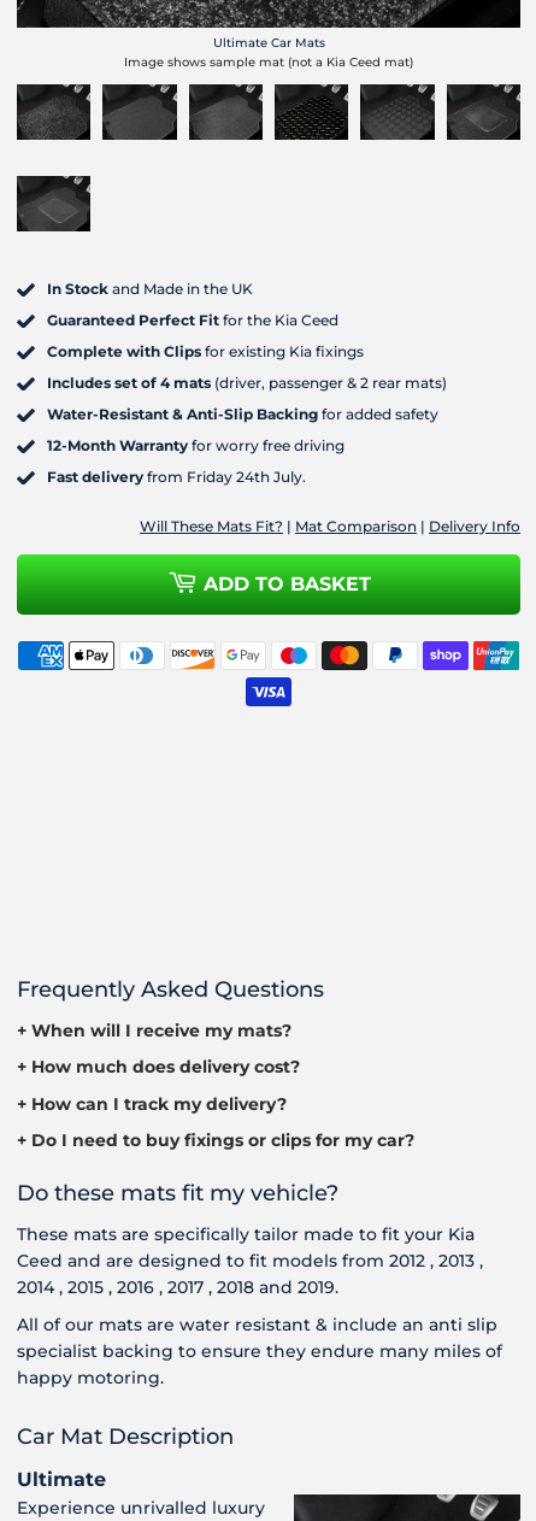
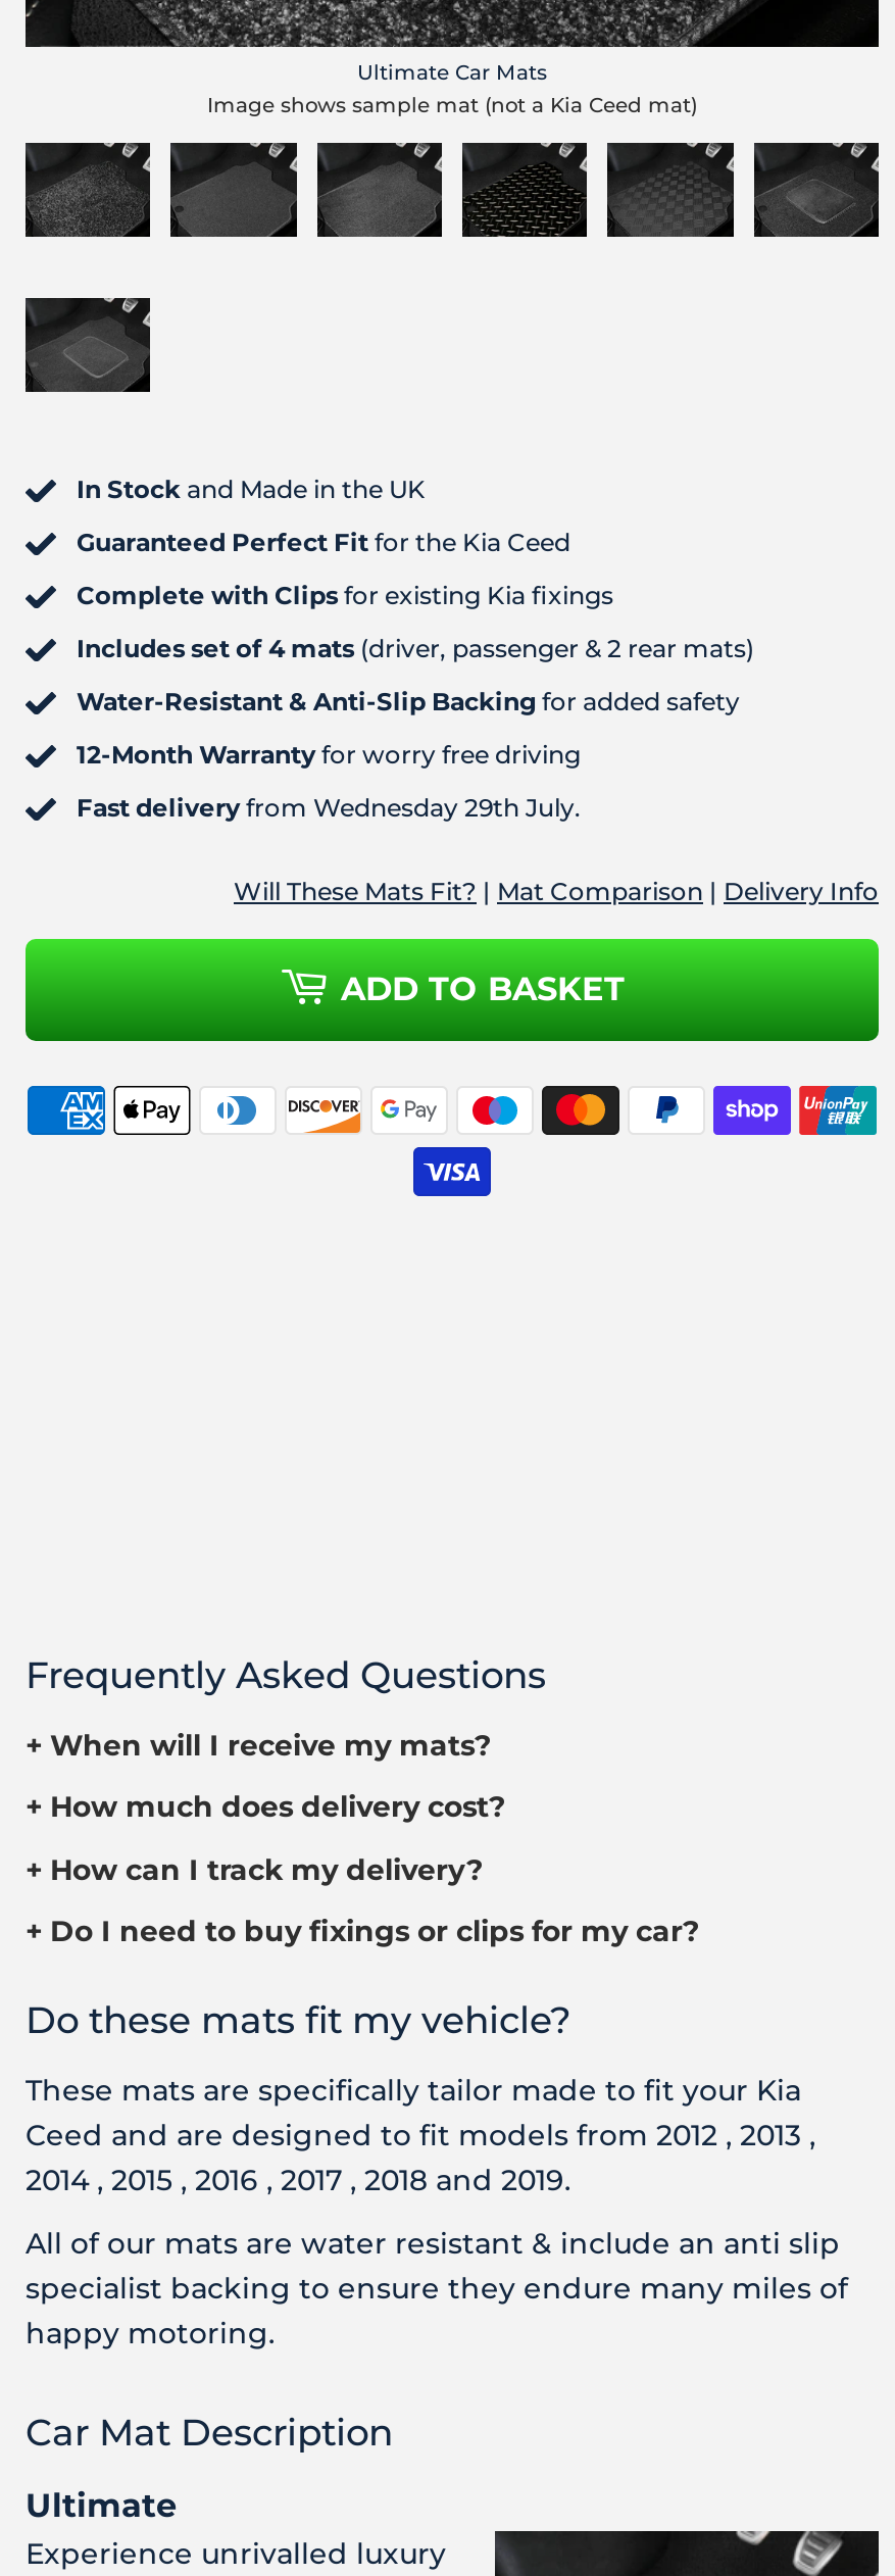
- Fast delivery from Friday 24th July.
+ Fast delivery from Wednesday 29th July.
